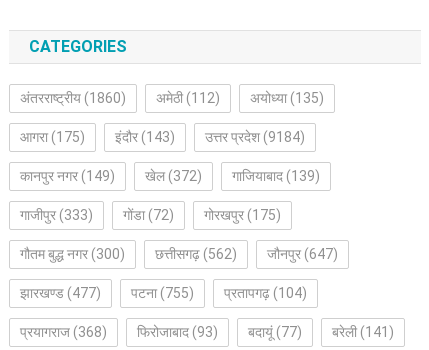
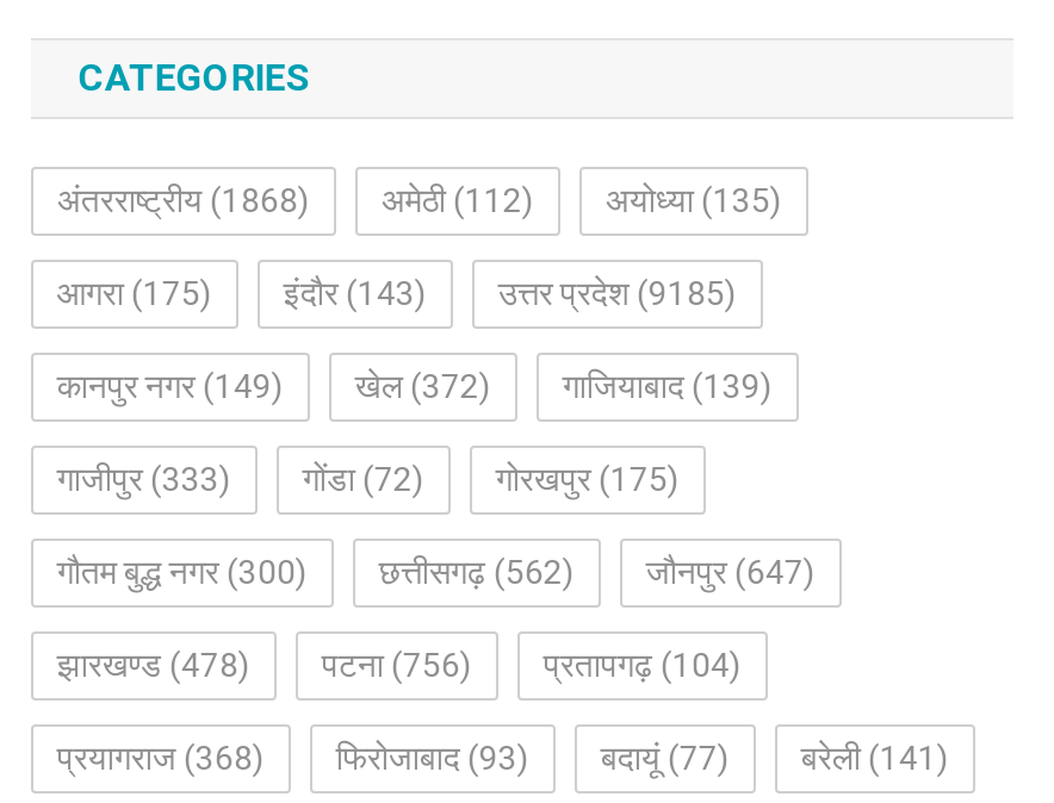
- अंतरराष्ट्रीय (1860) अमेठी (112) अयोध्या (135)
+ अंतरराष्ट्रीय (1868) अमेठी (112) अयोध्या (135)

- आगरा (175) इंदौर (143) उत्तर प्रदेश (9184)
+ आगरा (175) इंदौर (143) उत्तर प्रदेश (9185)

- झारखण्ड (477)
+ झारखण्ड (478)

- पटना (755)
+ पटना (756)
